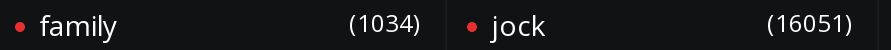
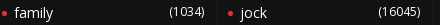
- (16051)
+ (16045)
